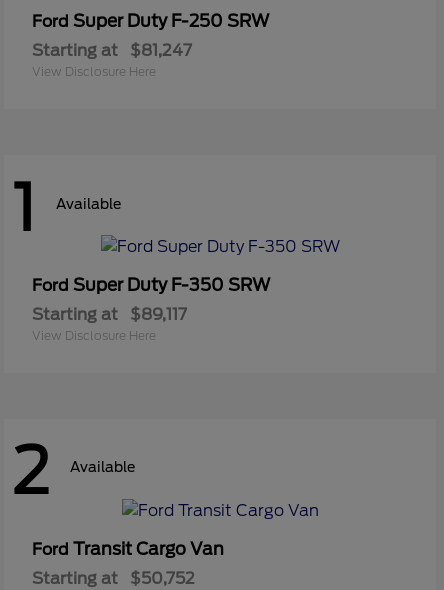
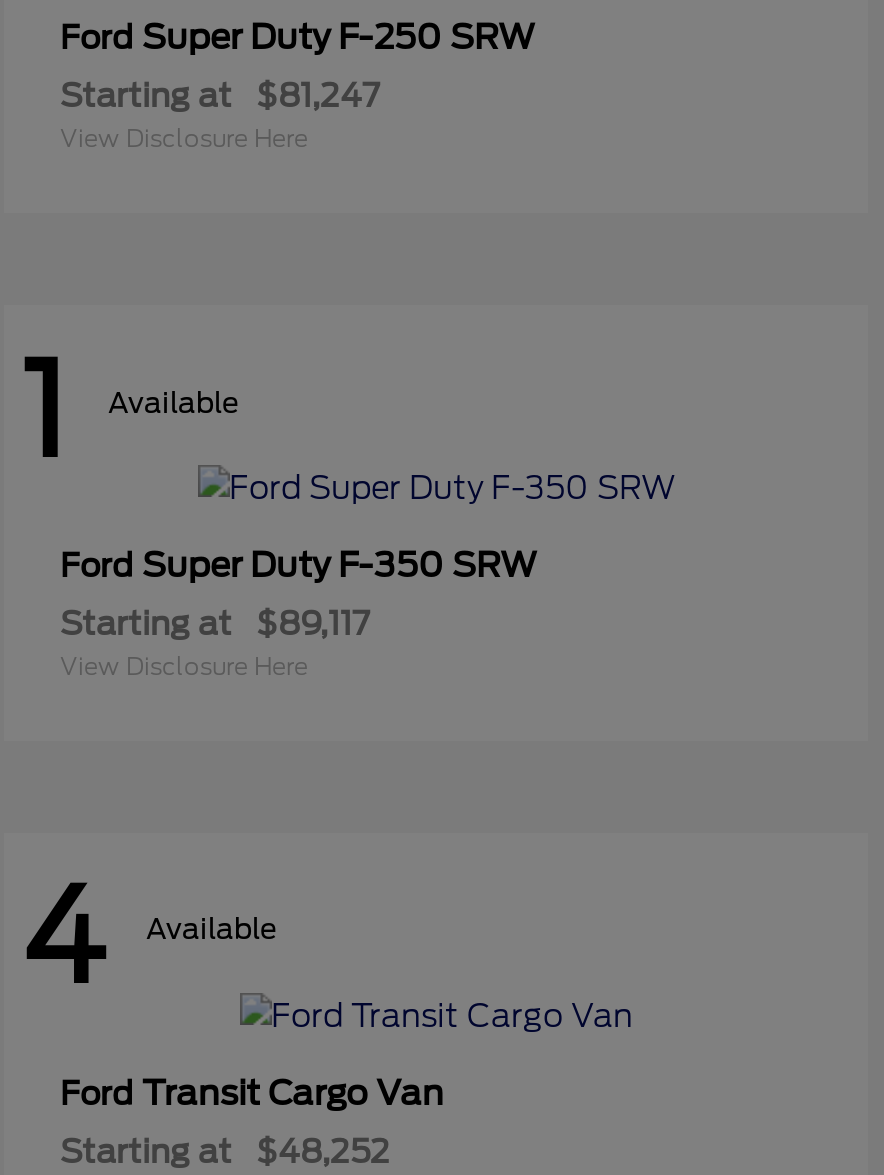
- 2 Available
+ 4 Available

- Starting at $50,752
+ Starting at $48,252
